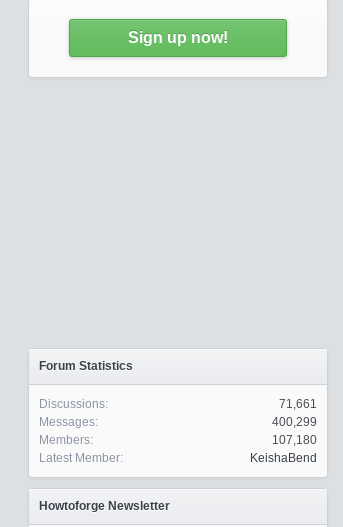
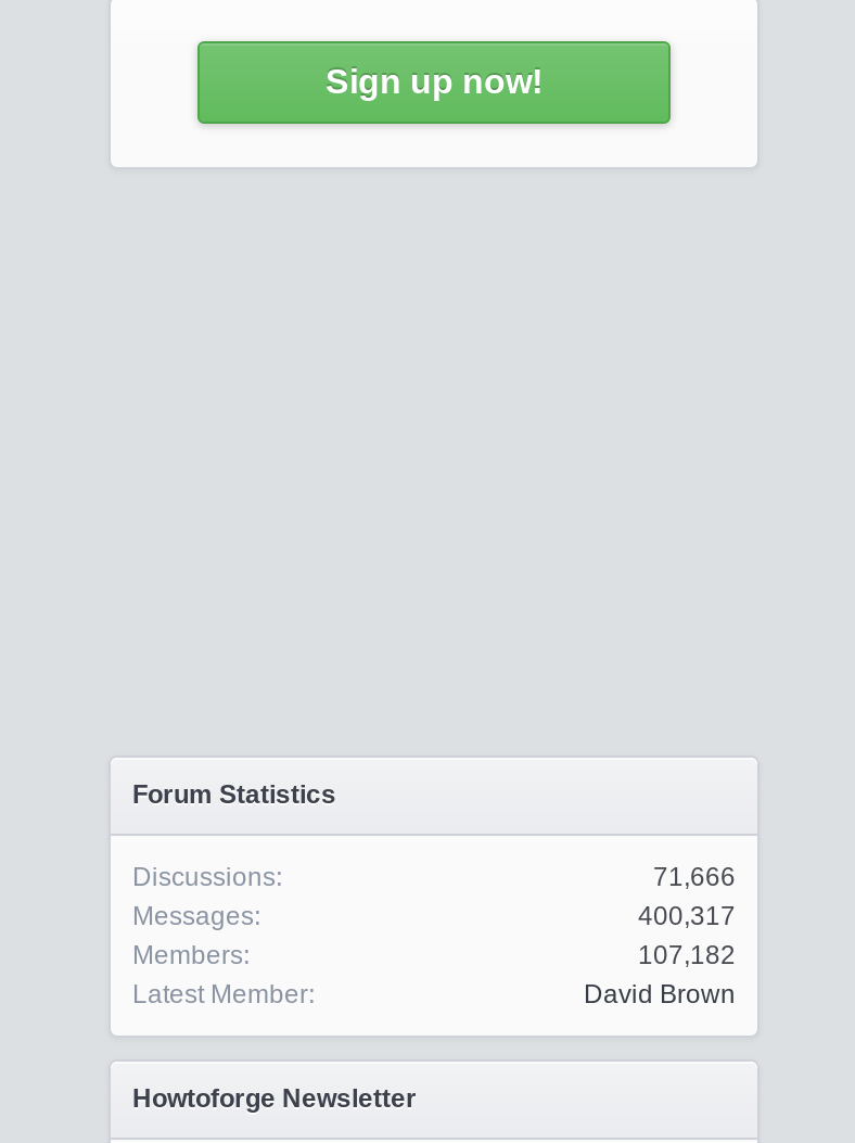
- 71,661
+ 71,666

- 400,299
+ 400,317

- 107,180
+ 107,182

- KeishaBend
+ David Brown
